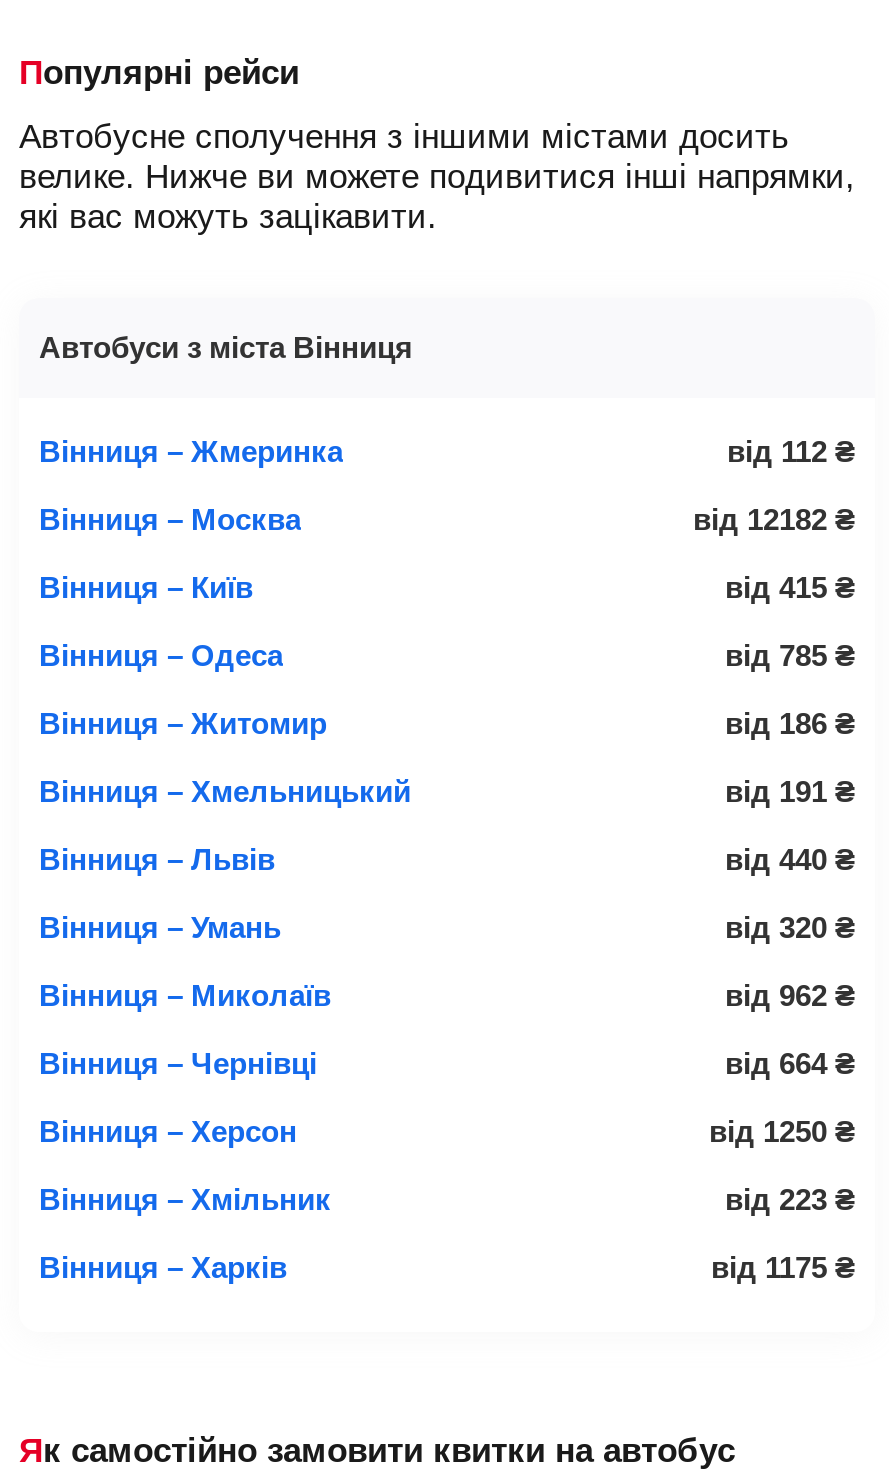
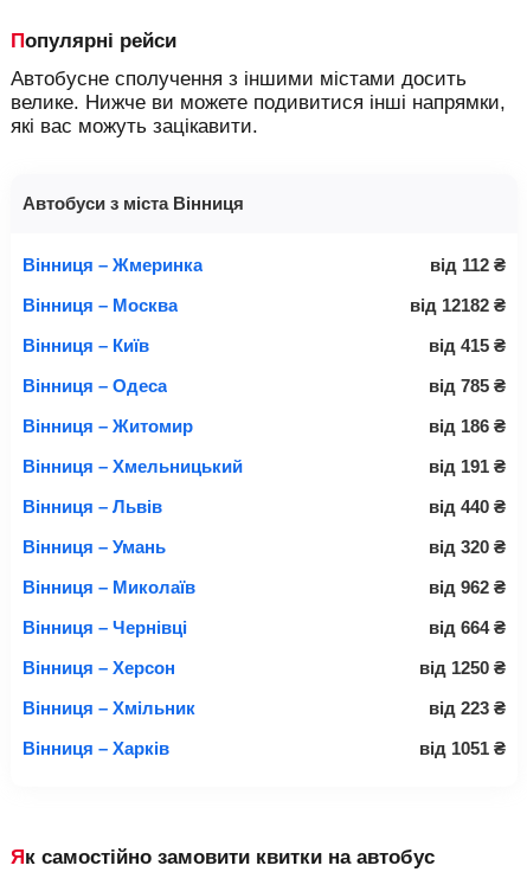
- від 1175 ₴
+ від 1051 ₴
